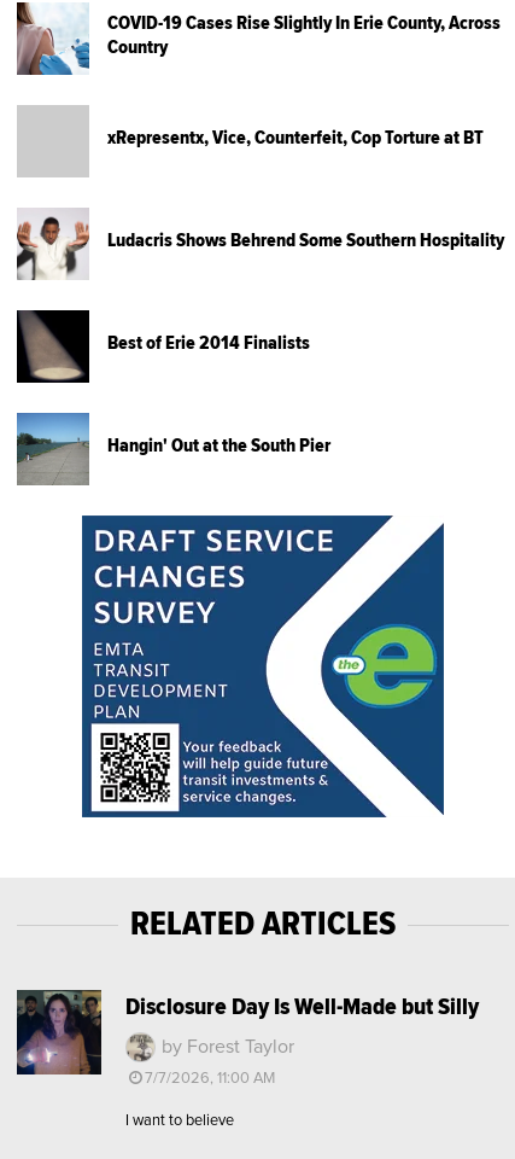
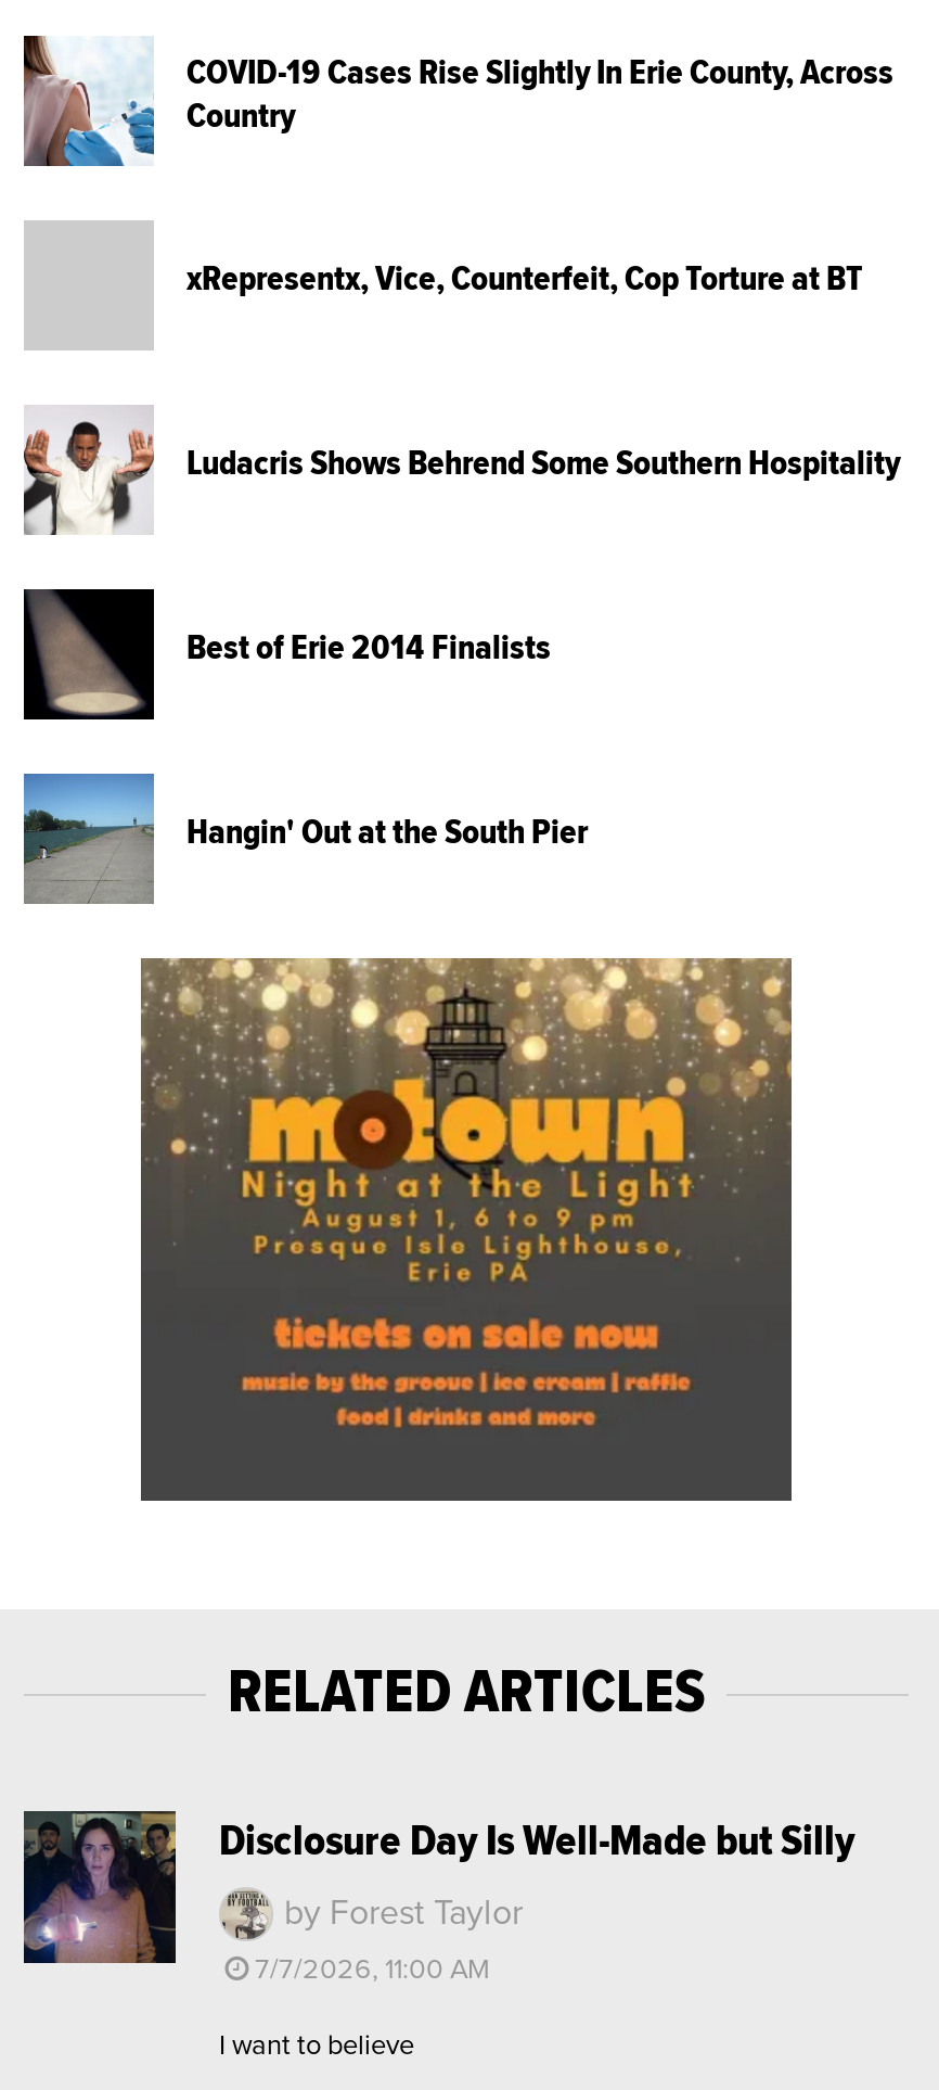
- [image]
+ [image]
